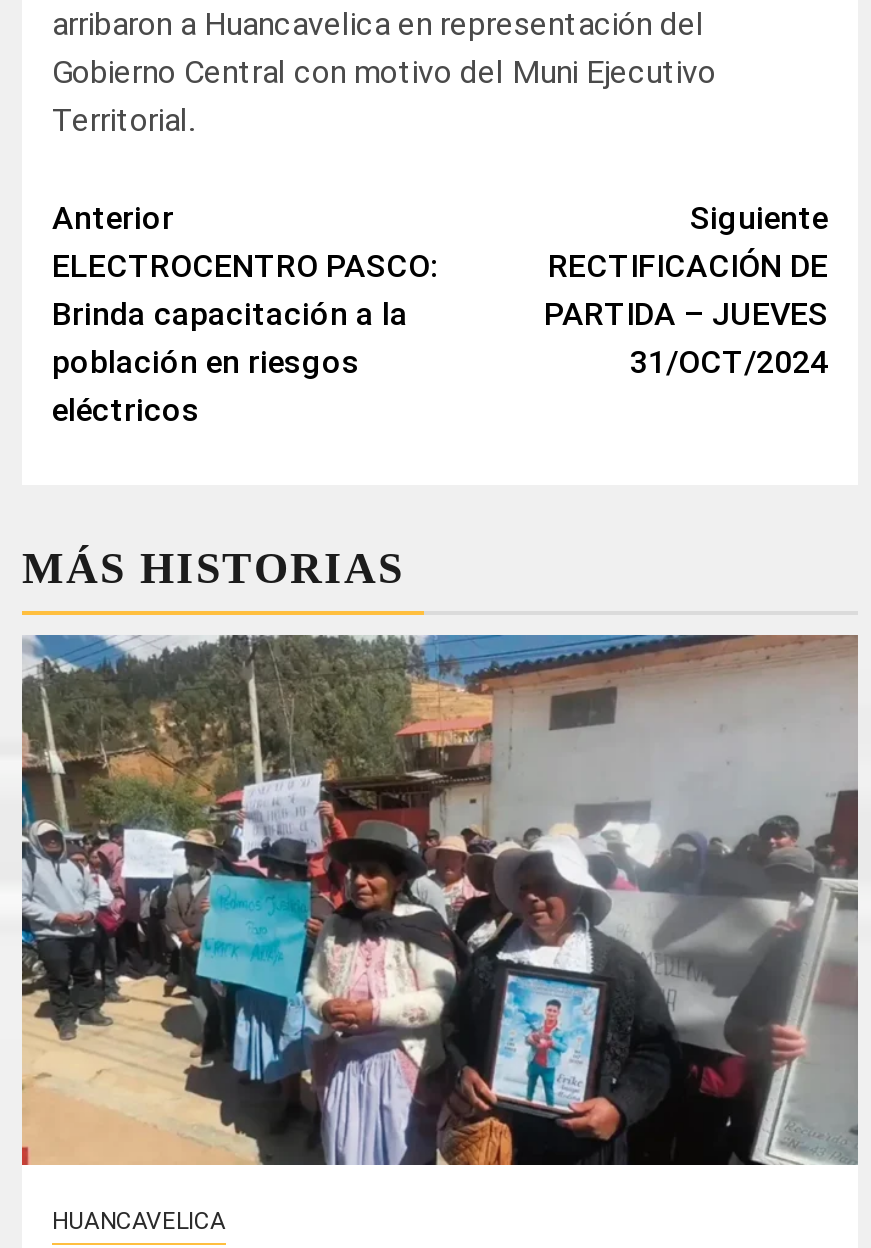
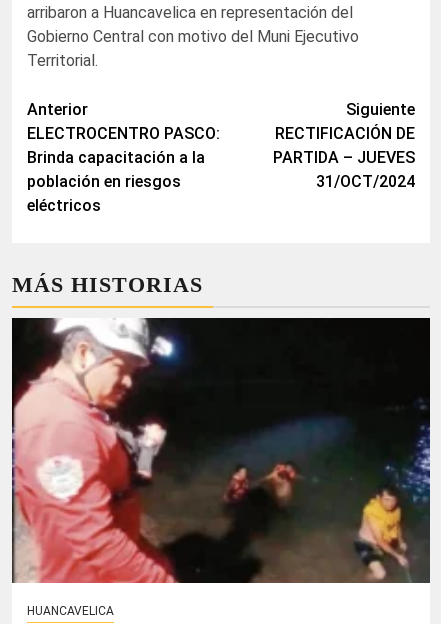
- [image]
+ [image]
